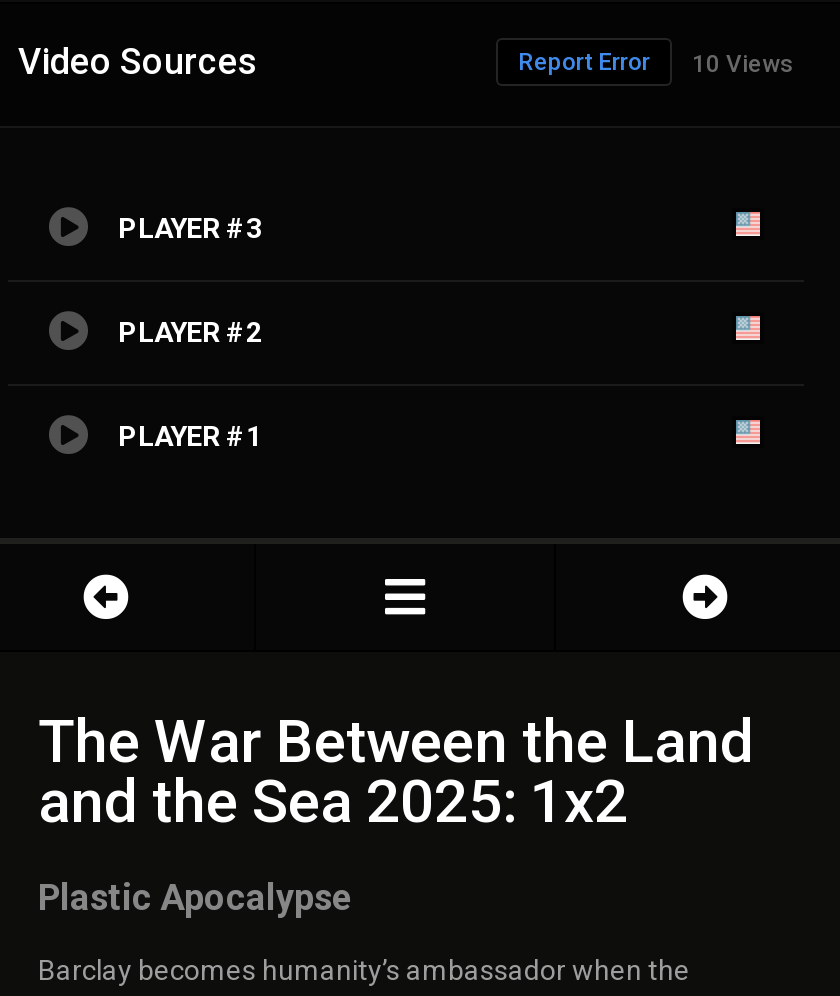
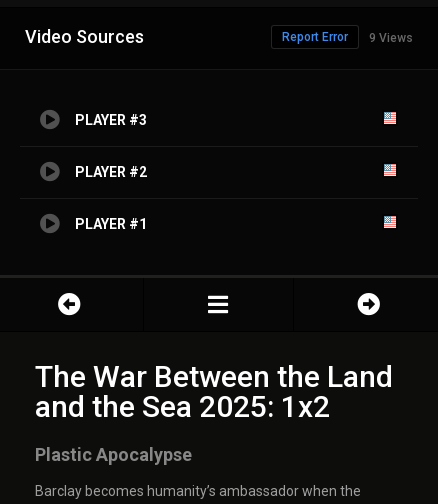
- Report Error 10 Views
+ Report Error 9 Views
